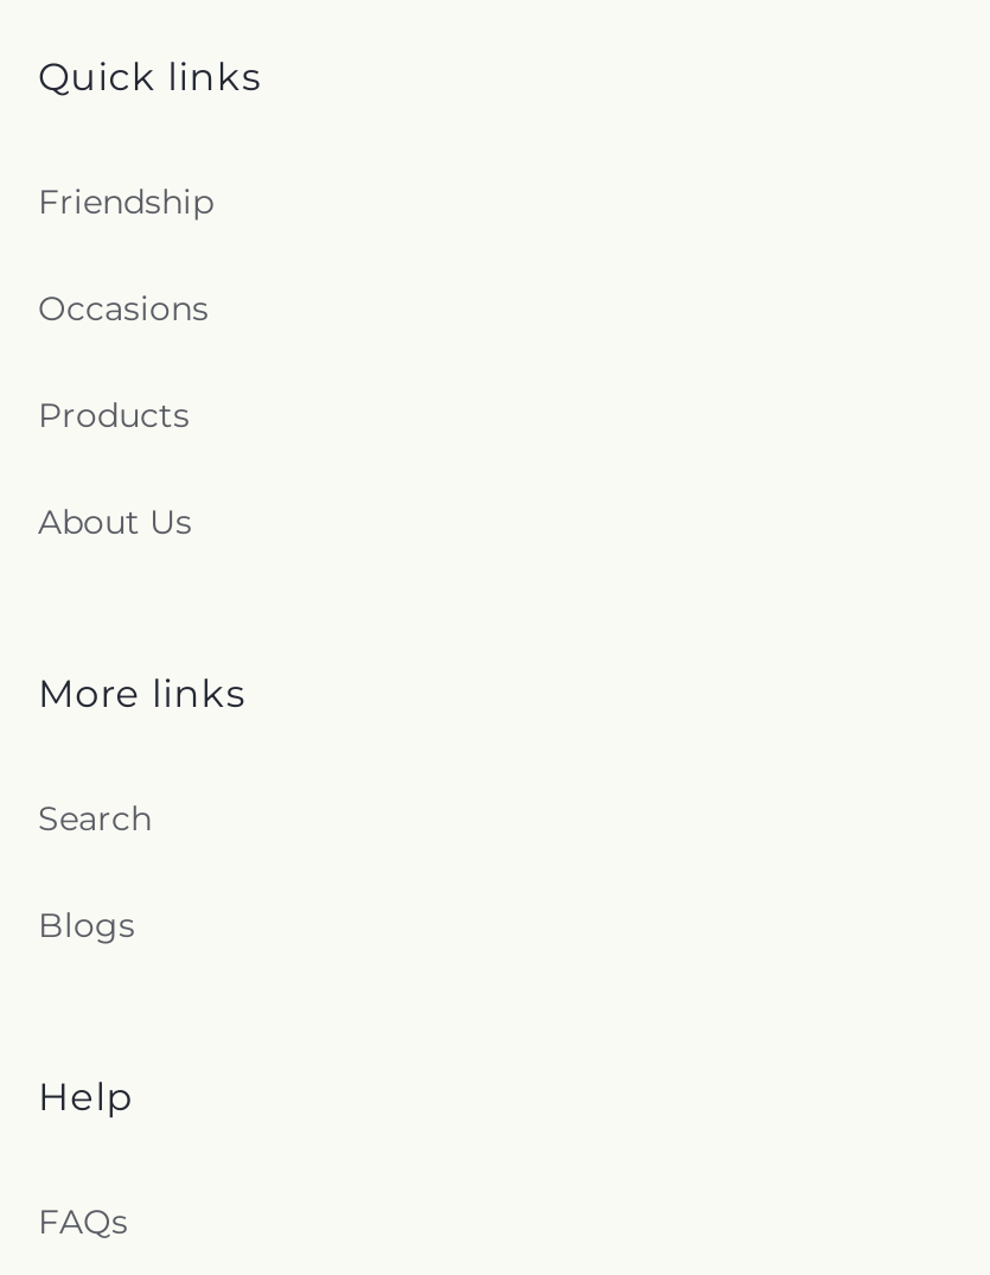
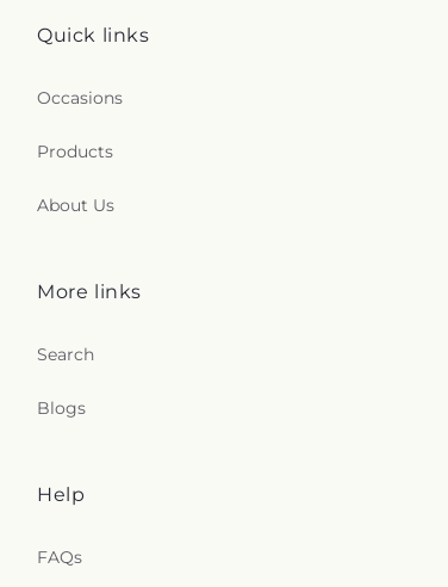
- Friendship
